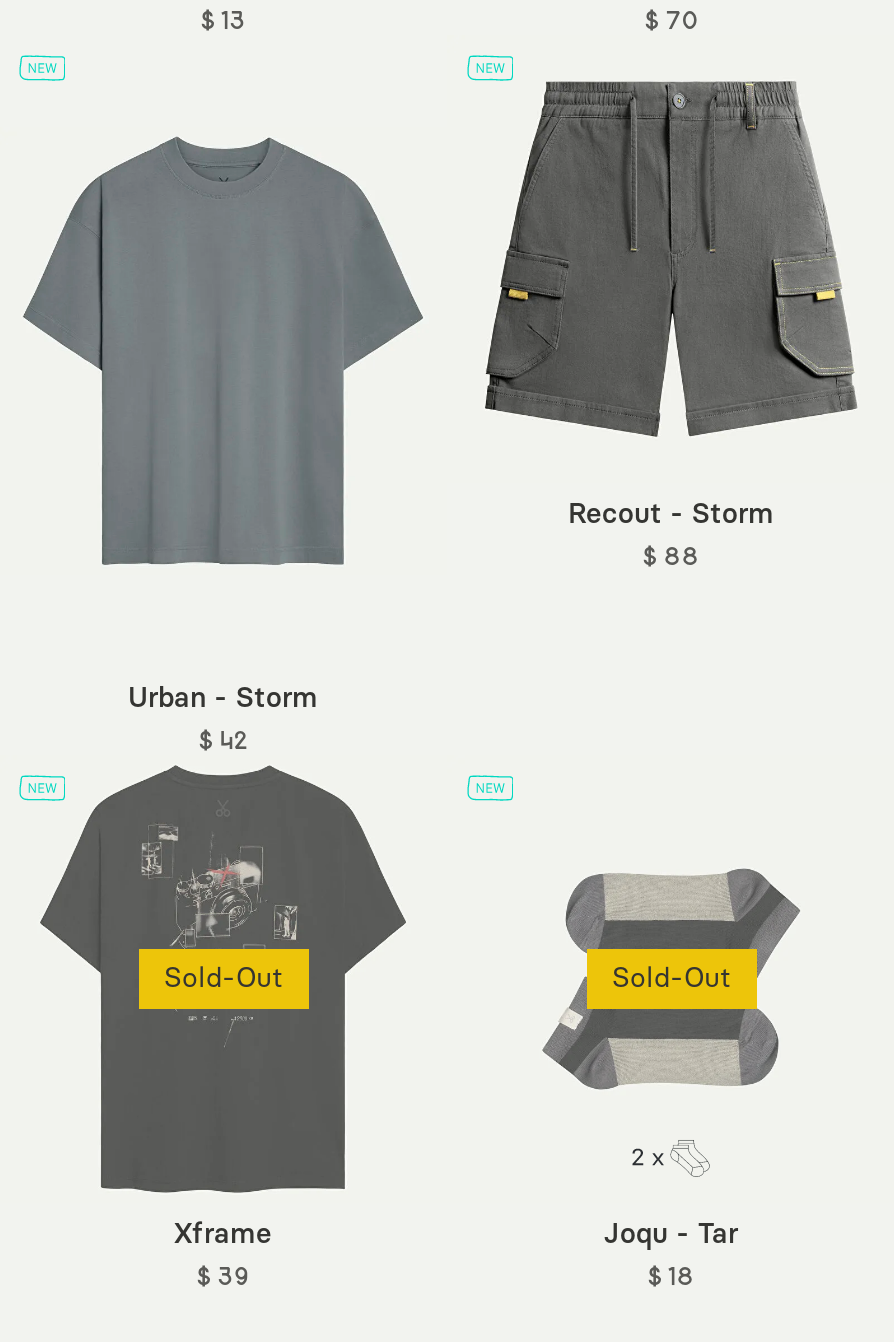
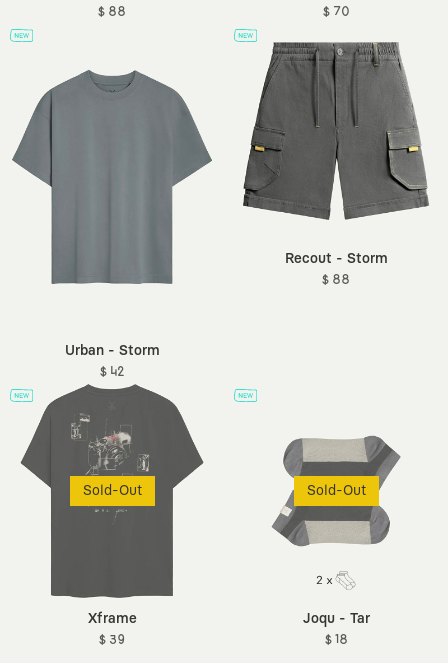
- $ 13
+ $ 88
